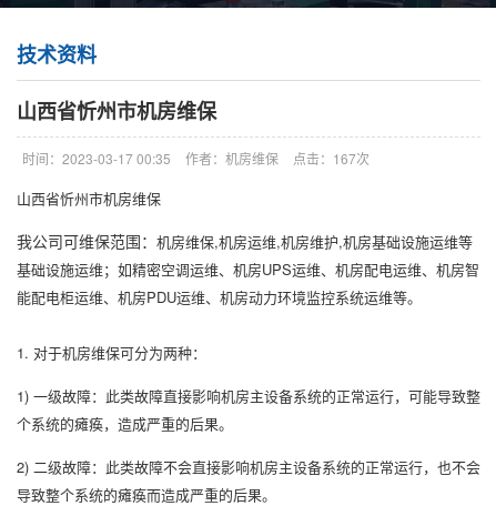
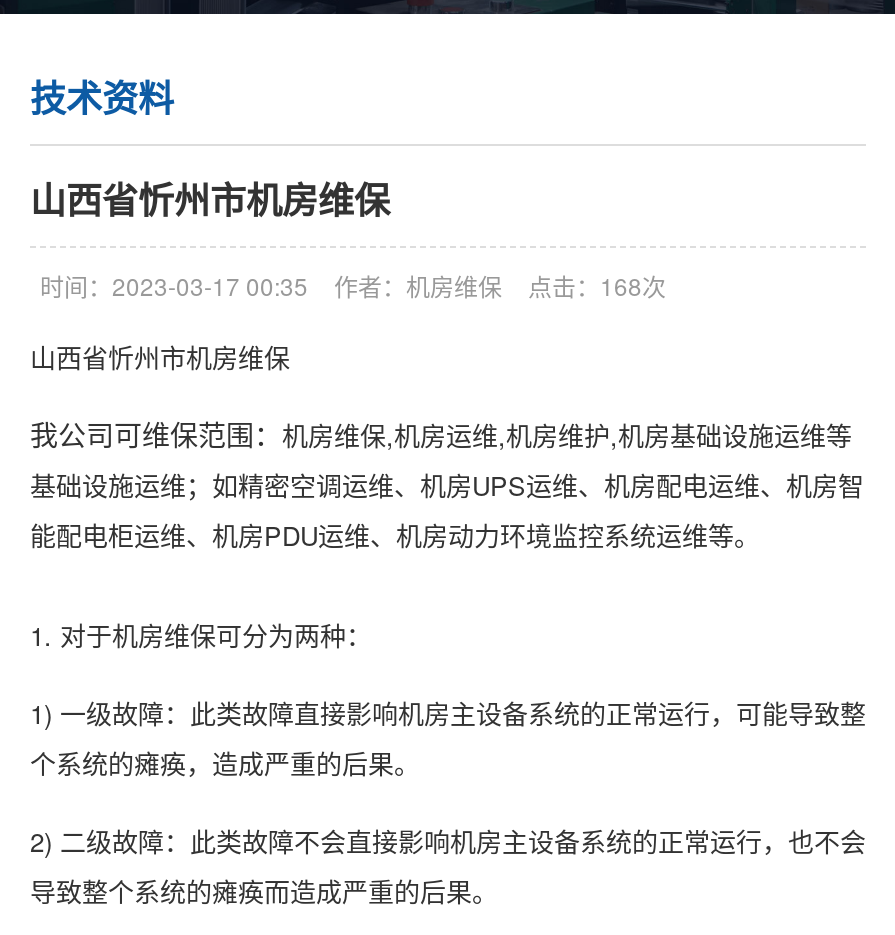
- 时间：2023-03-17 00:35 作者：机房维保 点击：167次
+ 时间：2023-03-17 00:35 作者：机房维保 点击：168次
